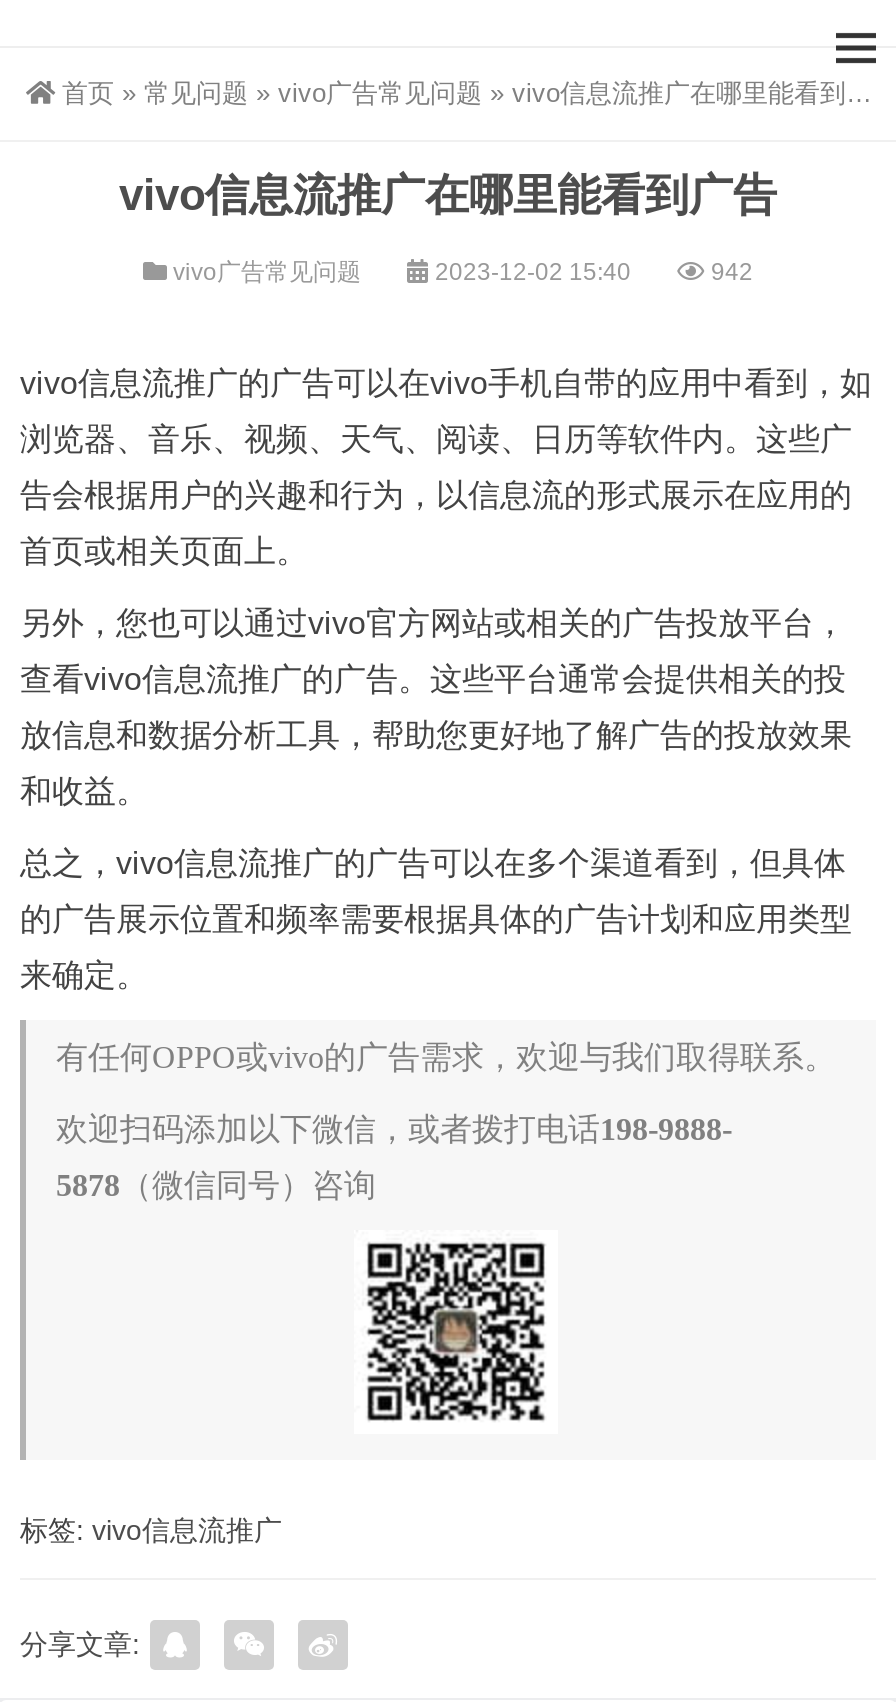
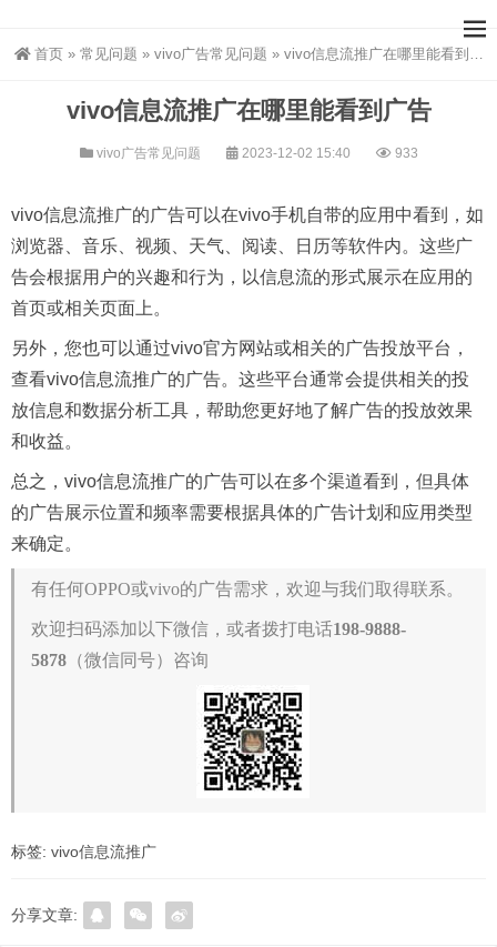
- 942
+ 933
